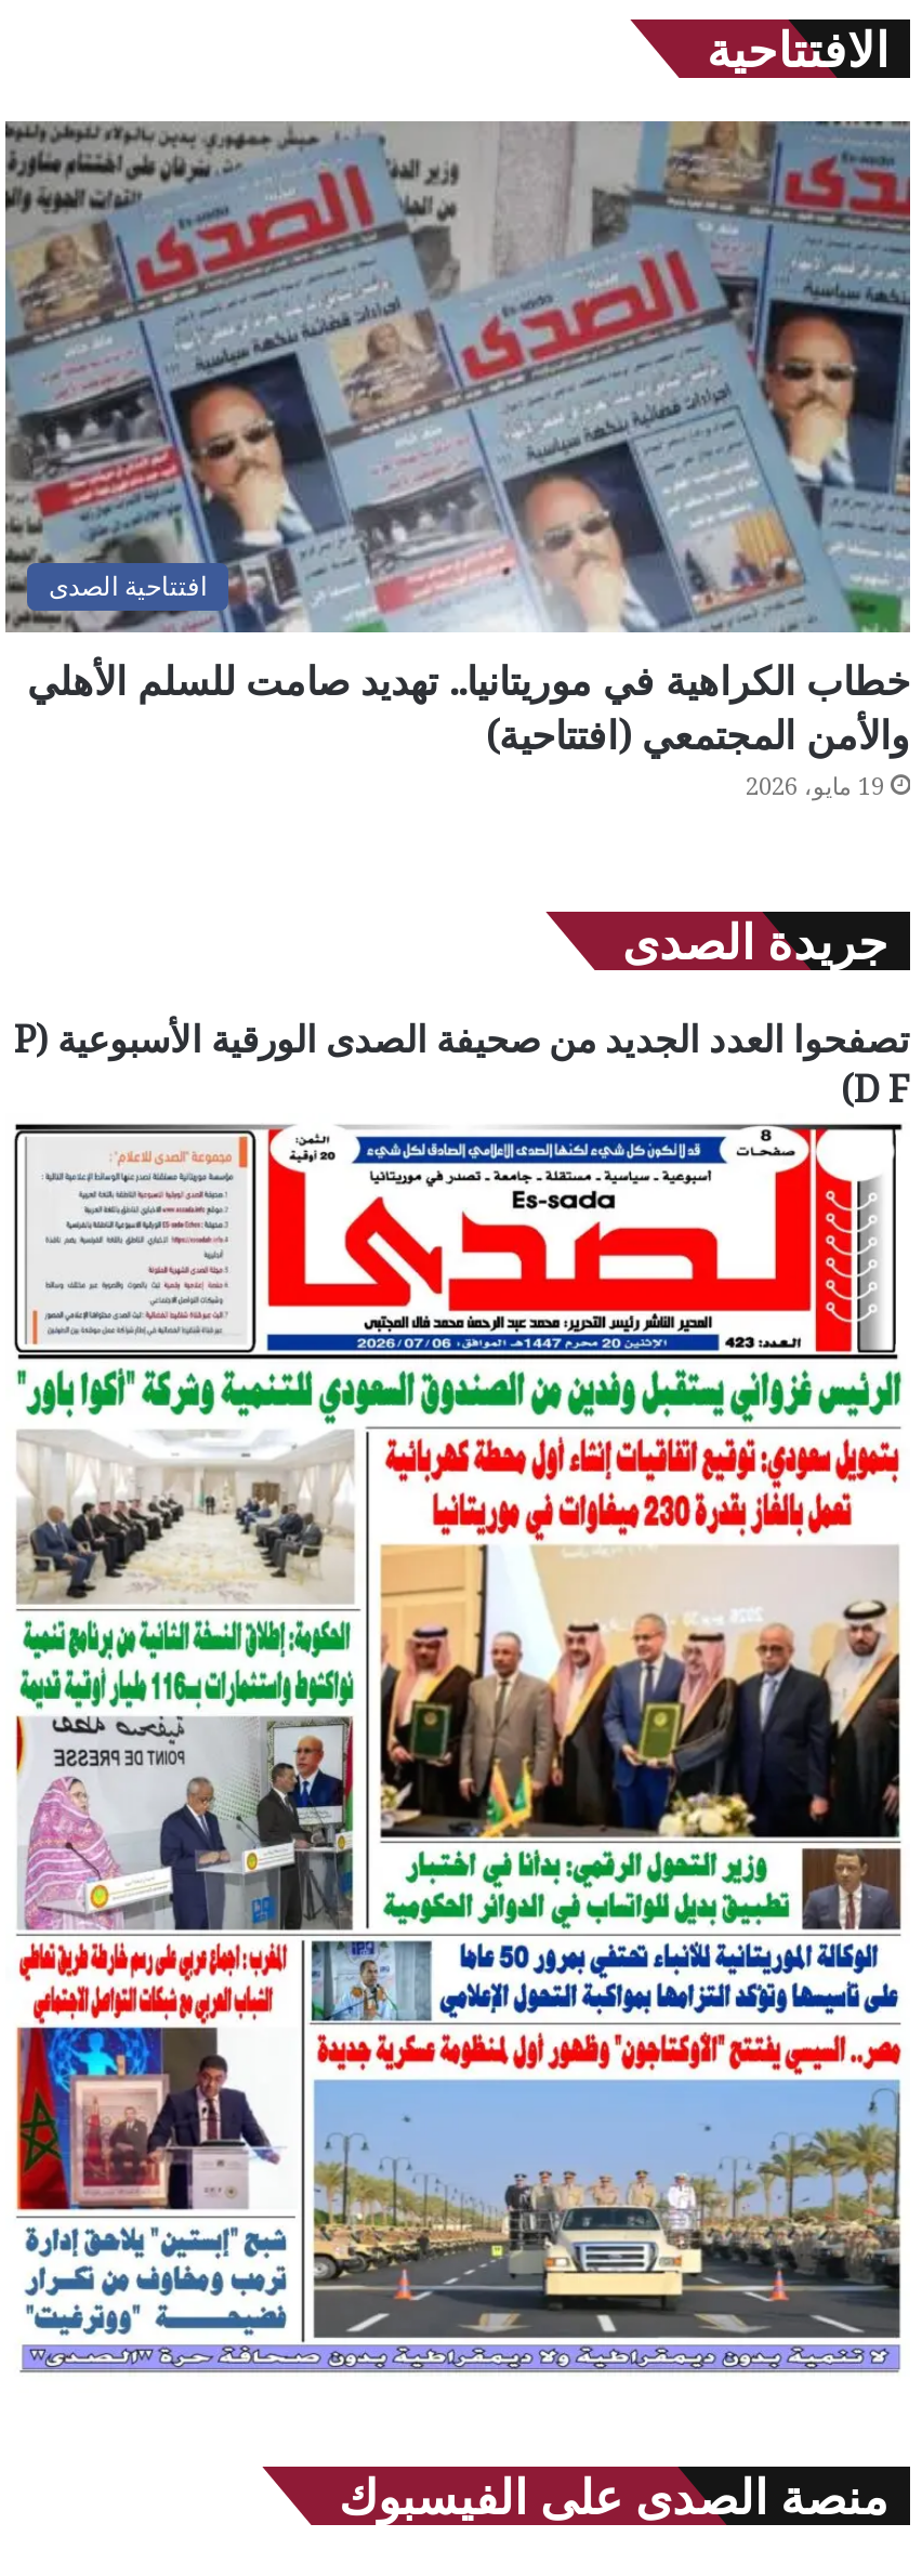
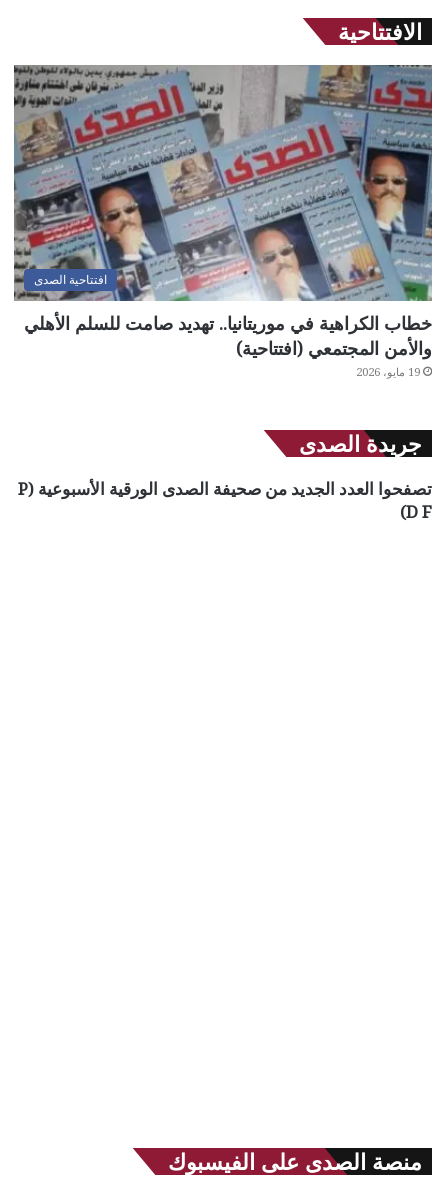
- [image]
